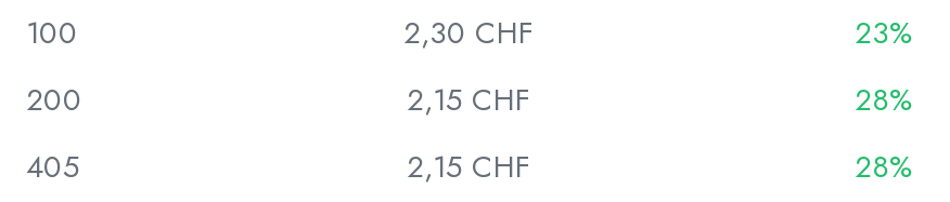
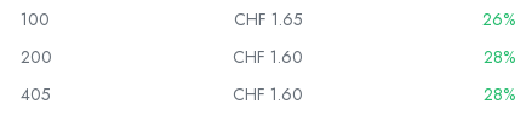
- 2,30 CHF
- 23%
+ CHF 1.65
+ 26%

- 2,15 CHF
+ CHF 1.60

- 2,15 CHF
+ CHF 1.60
